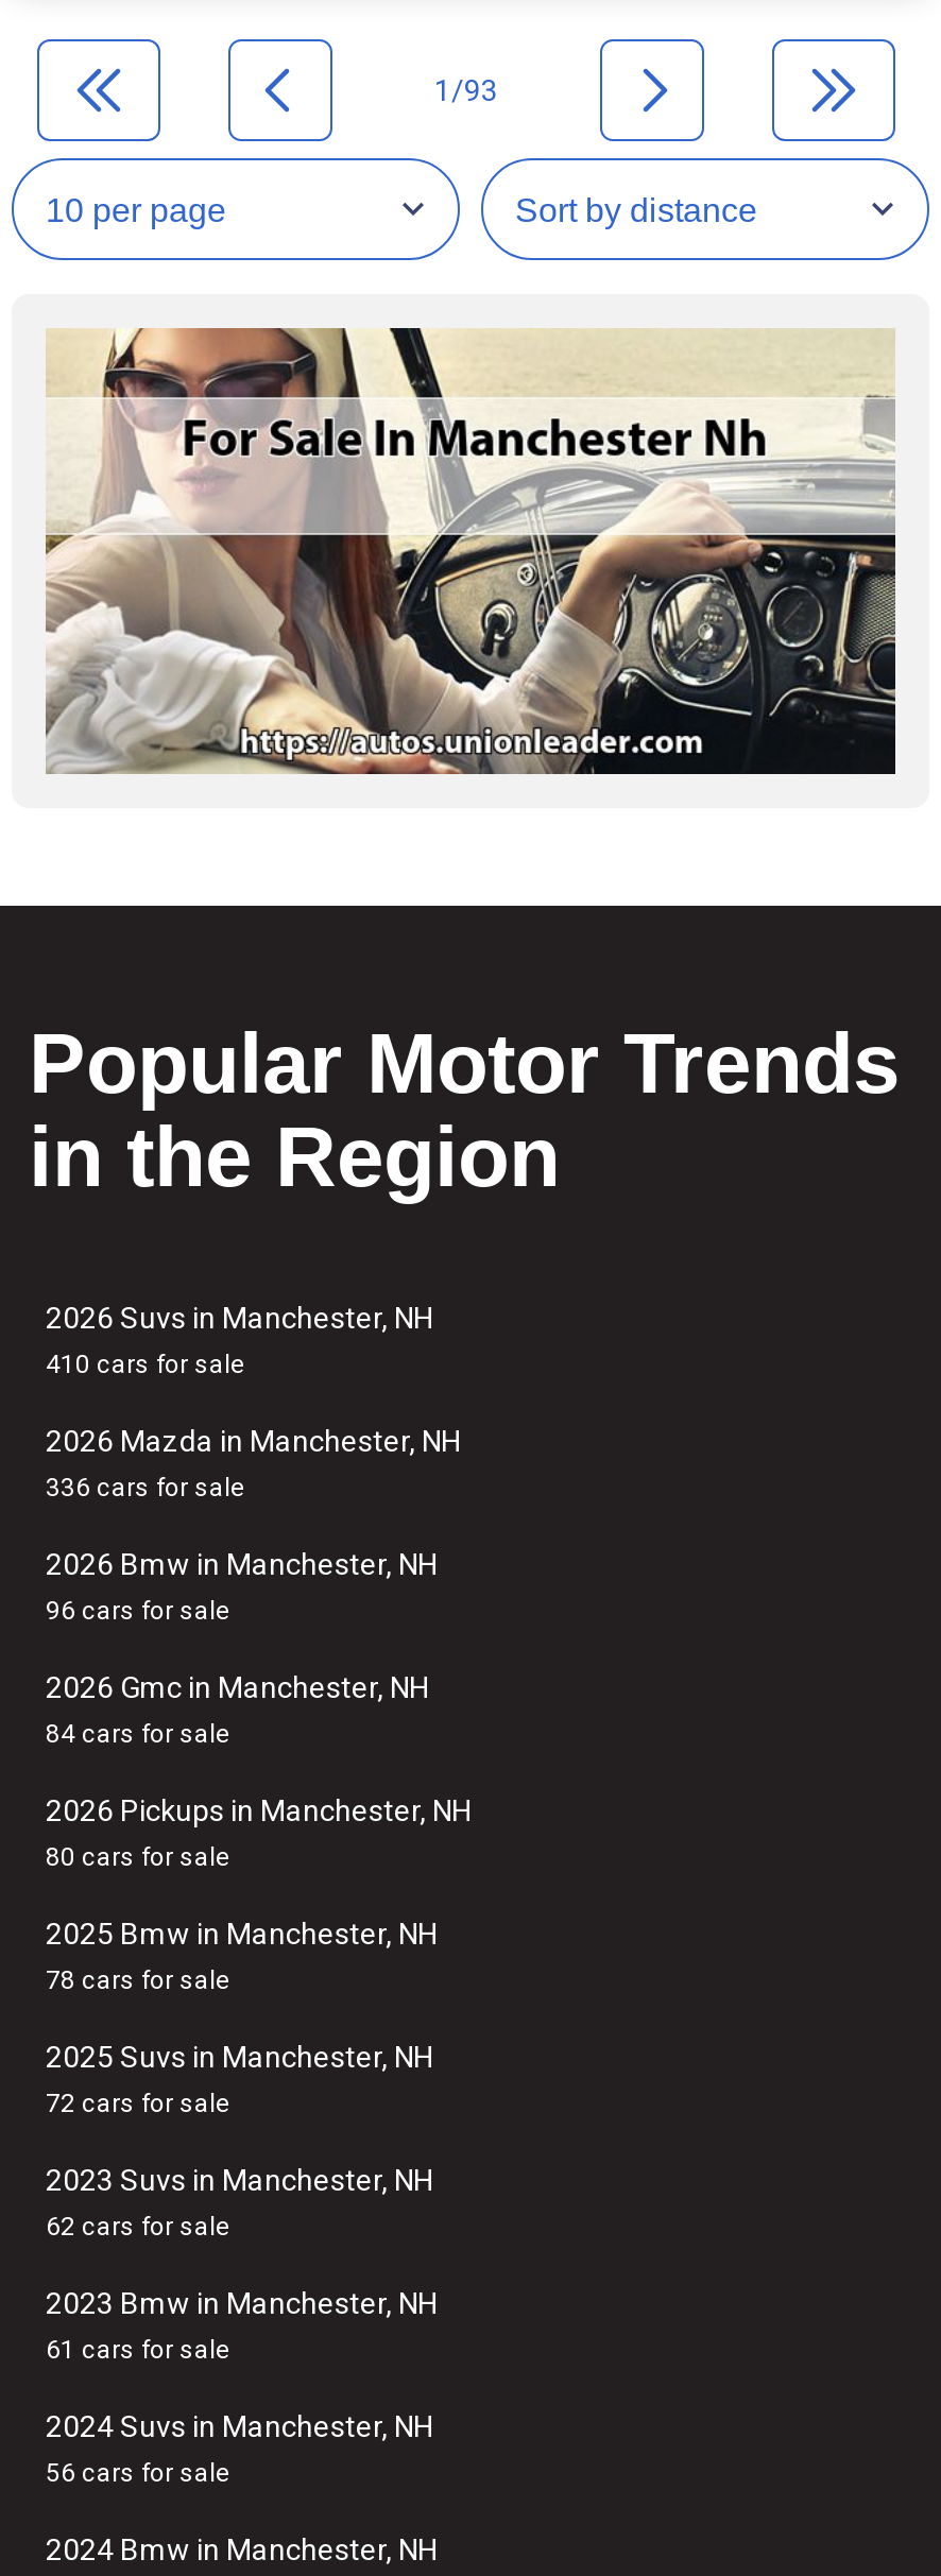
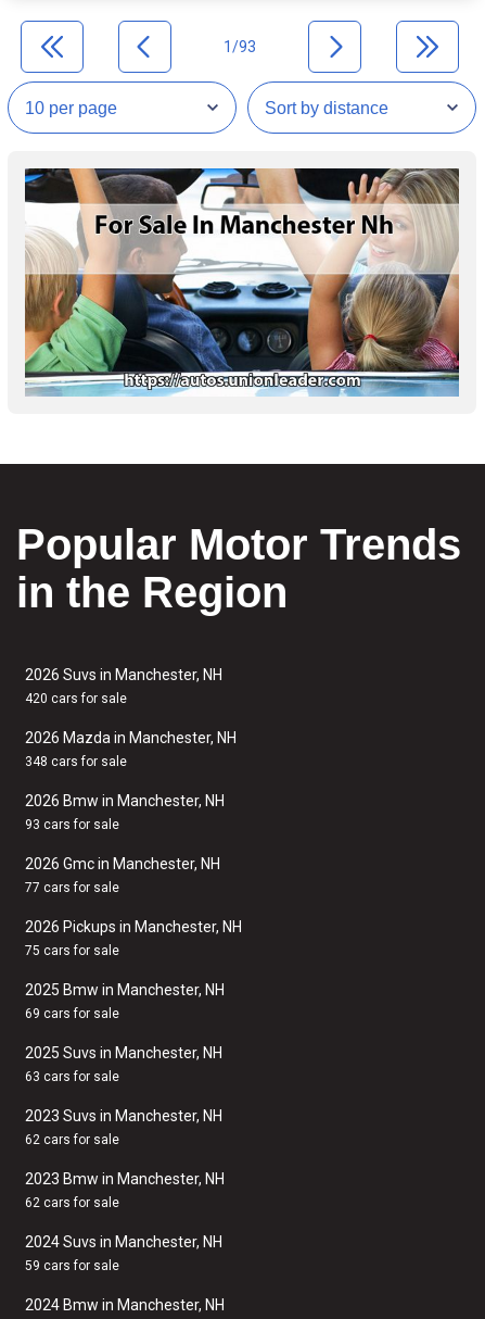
- [image]
+ [image]

- 410 cars for sale
+ 420 cars for sale

- 336 cars for sale
+ 348 cars for sale

- 96 cars for sale
+ 93 cars for sale

- 84 cars for sale
+ 77 cars for sale

- 80 cars for sale
+ 75 cars for sale

- 78 cars for sale
+ 69 cars for sale

- 72 cars for sale
+ 63 cars for sale

- 61 cars for sale
+ 62 cars for sale

- 56 cars for sale
+ 59 cars for sale
